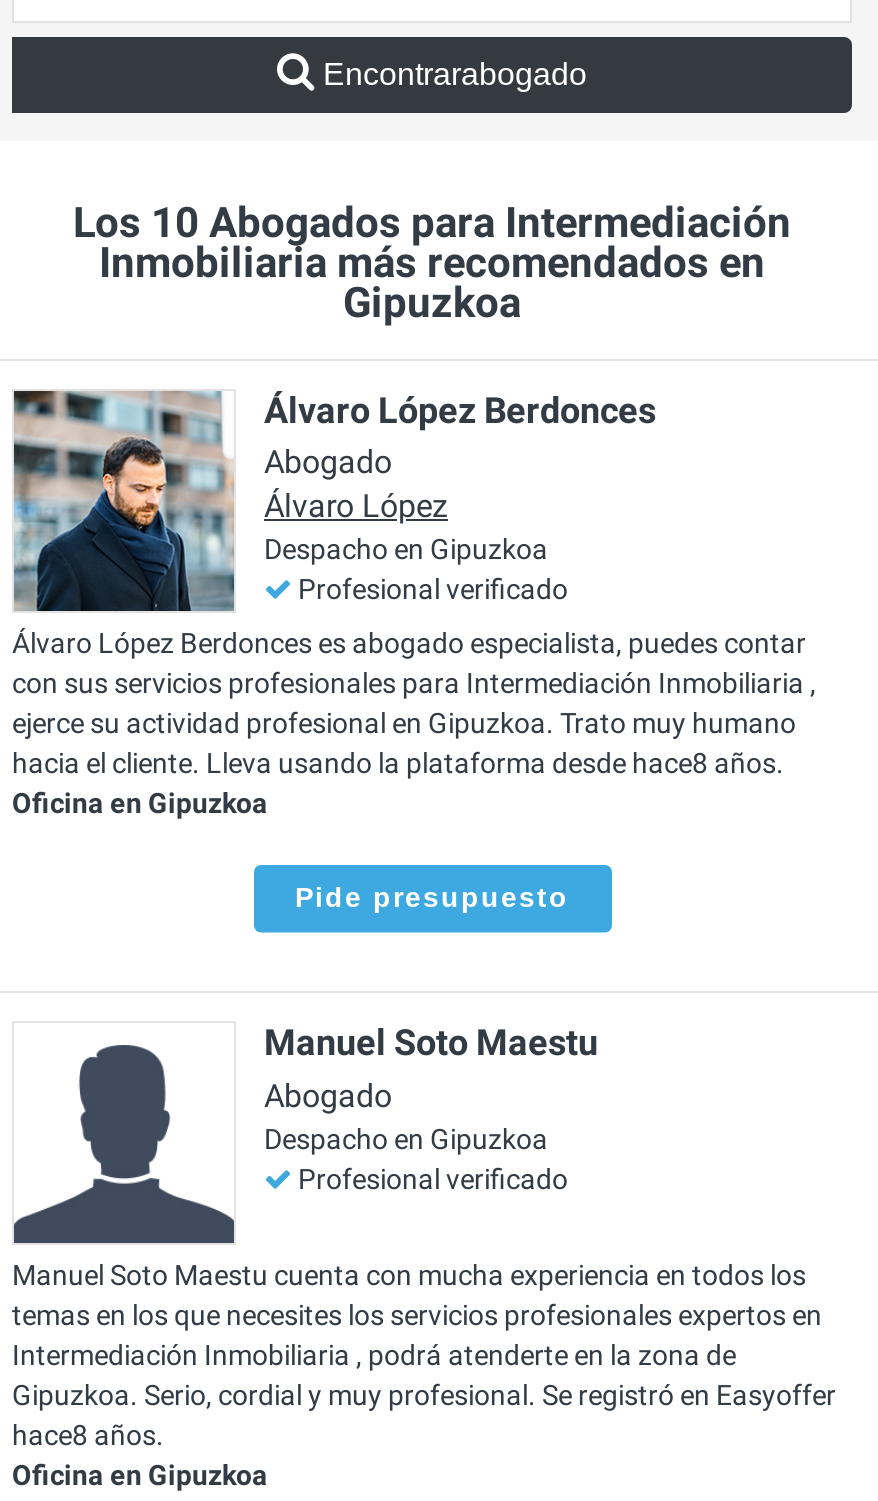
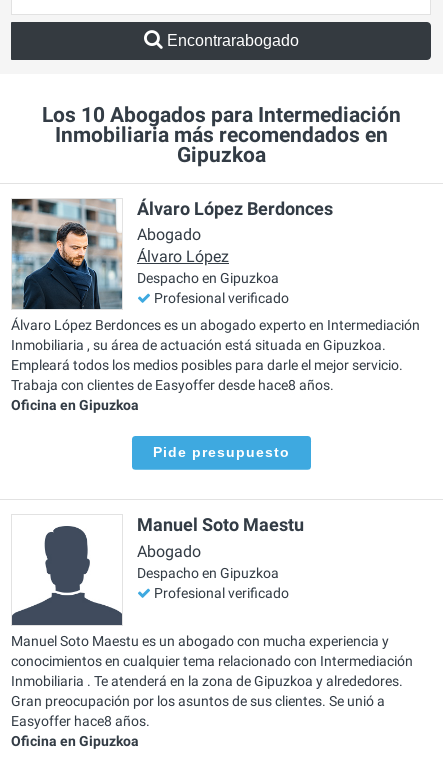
- Álvaro López Berdonces es abogado especialista, puedes contar
- con sus servicios profesionales para Intermediación Inmobiliaria ,
- ejerce su actividad profesional en Gipuzkoa. Trato muy humano
- hacia el cliente. Lleva usando la plataforma desde hace8 años.
+ Álvaro López Berdonces es un abogado experto en Intermediación
+ Inmobiliaria , su área de actuación está situada en Gipuzkoa.
+ Empleará todos los medios posibles para darle el mejor servicio.
+ Trabaja con clientes de Easyoffer desde hace8 años.

- Manuel Soto Maestu cuenta con mucha experiencia en todos los
- temas en los que necesites los servicios profesionales expertos en
- Intermediación Inmobiliaria , podrá atenderte en la zona de
- Gipuzkoa. Serio, cordial y muy profesional. Se registró en Easyoffer
- hace8 años.
+ Manuel Soto Maestu es un abogado con mucha experiencia y
+ conocimientos en cualquier tema relacionado con Intermediación
+ Inmobiliaria . Te atenderá en la zona de Gipuzkoa y alrededores.
+ Gran preocupación por los asuntos de sus clientes. Se unió a
+ Easyoffer hace8 años.
